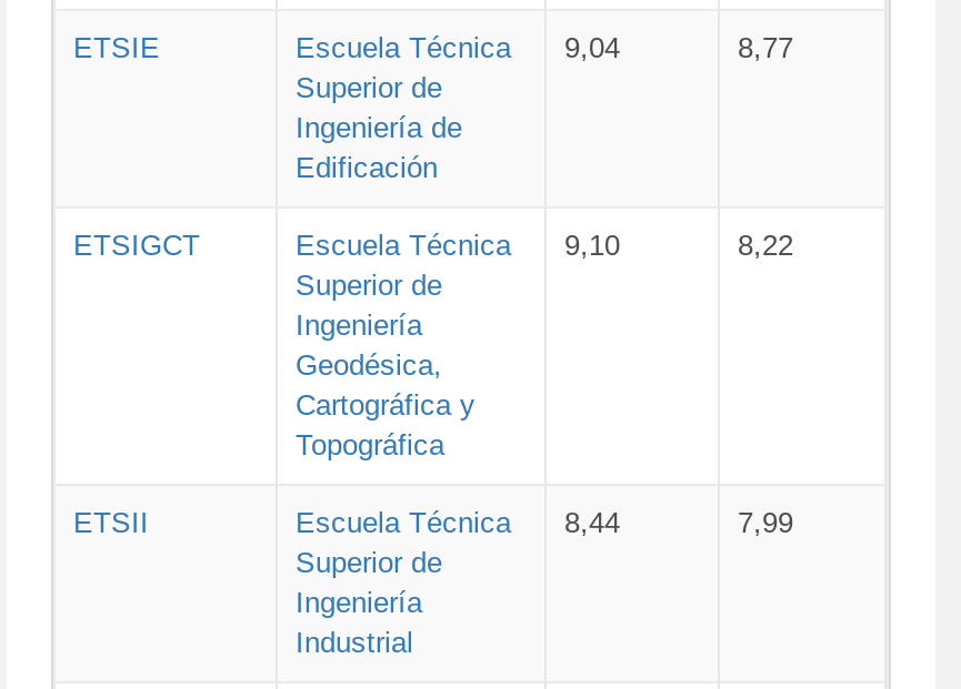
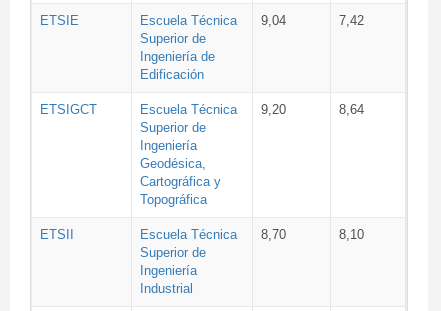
- 8,77
+ 7,42

- Escuela Técnica 9,10
+ Escuela Técnica 9,20

- 8,22
+ 8,64

- Escuela Técnica 8,44
+ Escuela Técnica 8,70

- 7,99
+ 8,10
